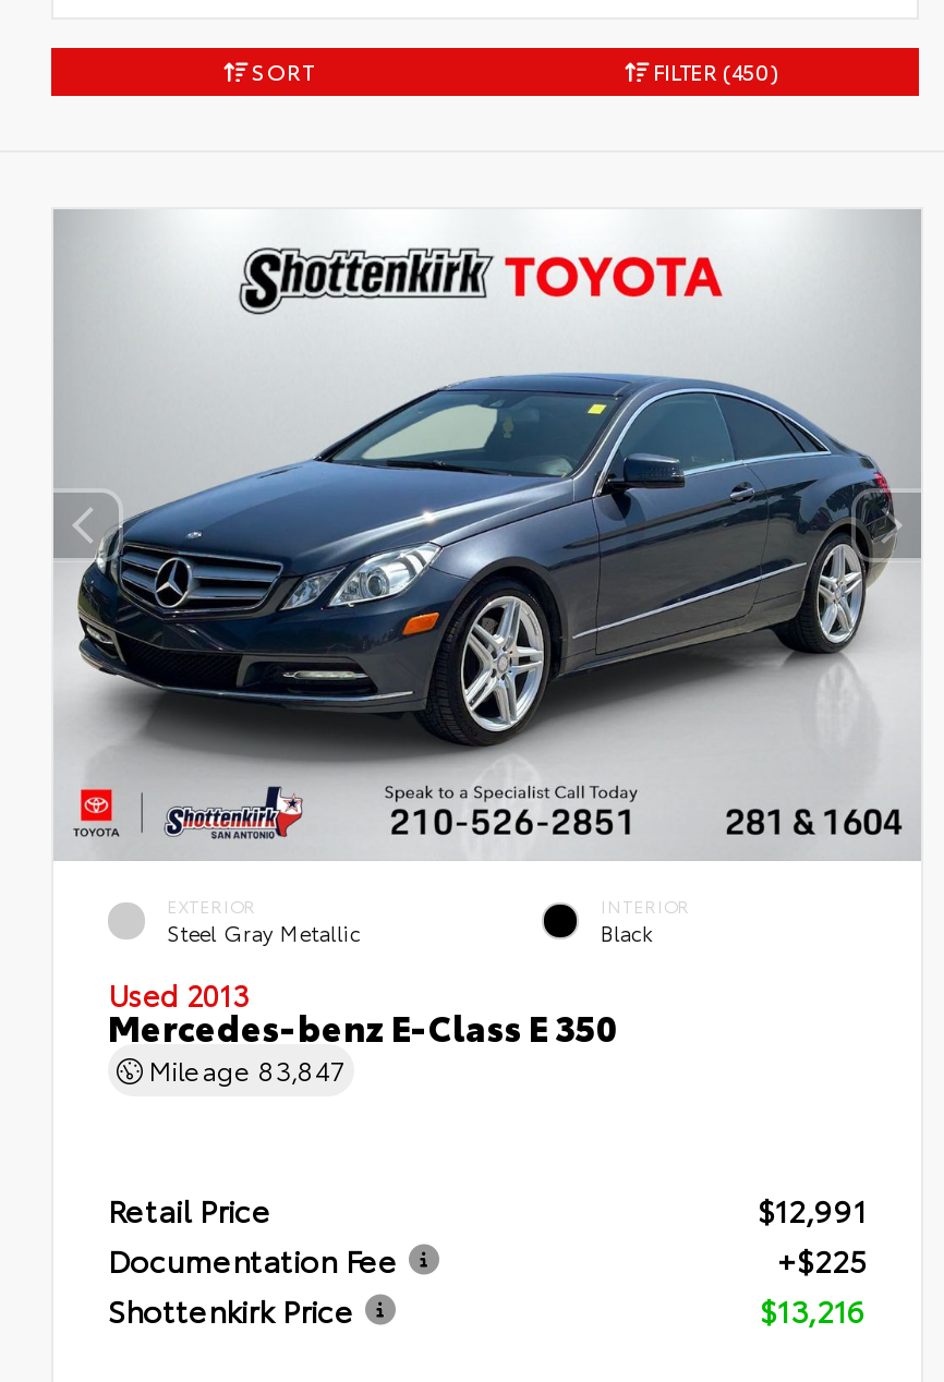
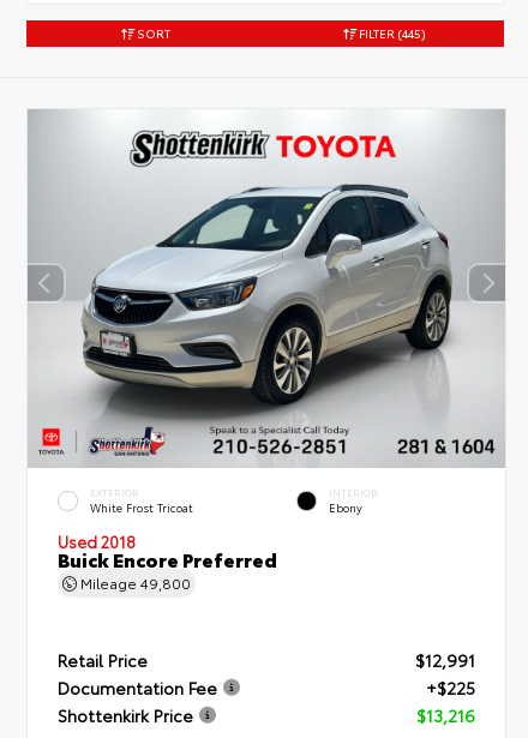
- FILTER (450)
+ FILTER (445)

- [image]
+ [image]

- Steel Gray Metallic
+ White Frost Tricoat

- Black
+ Ebony

- Used 2013
- Mercedes-benz E-Class E 350
- Mileage 83,847
+ Used 2018
+ Buick Encore Preferred
+ Mileage 49,800
